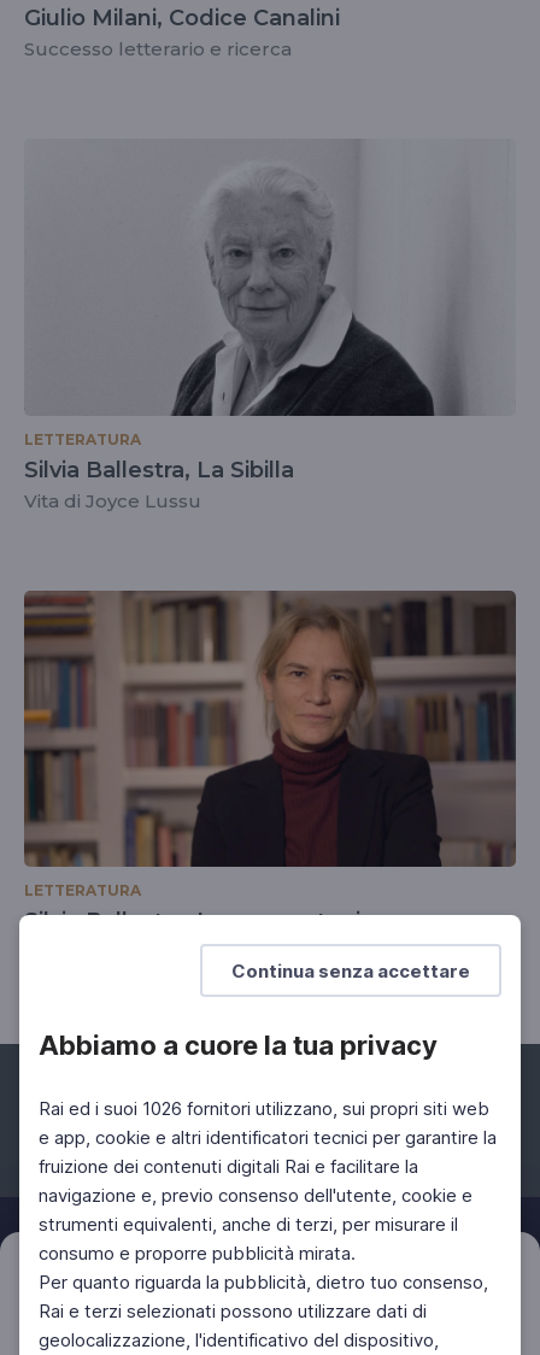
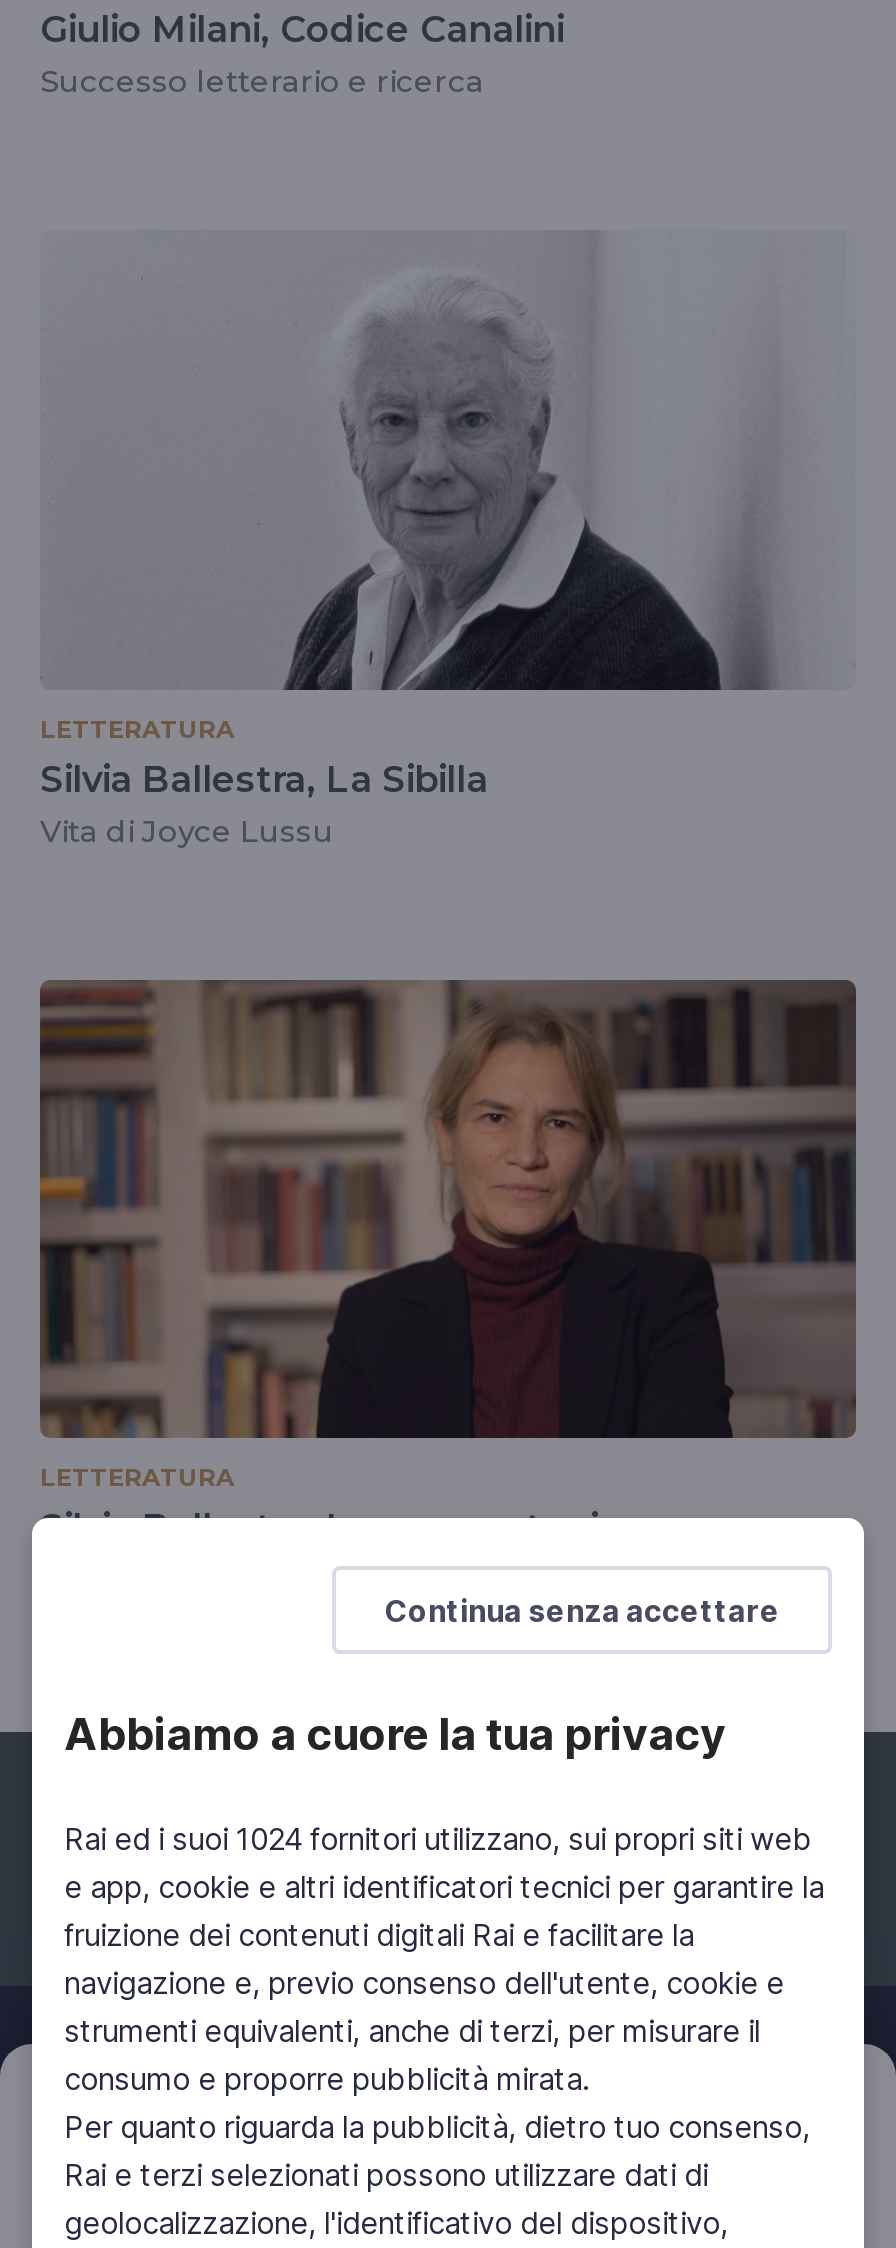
- Rai ed i suoi 1026 fornitori utilizzano, sui propri siti web
+ Rai ed i suoi 1024 fornitori utilizzano, sui propri siti web
